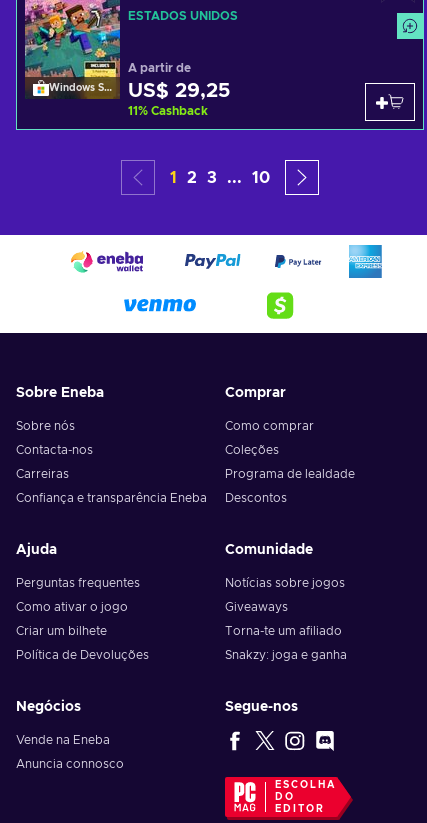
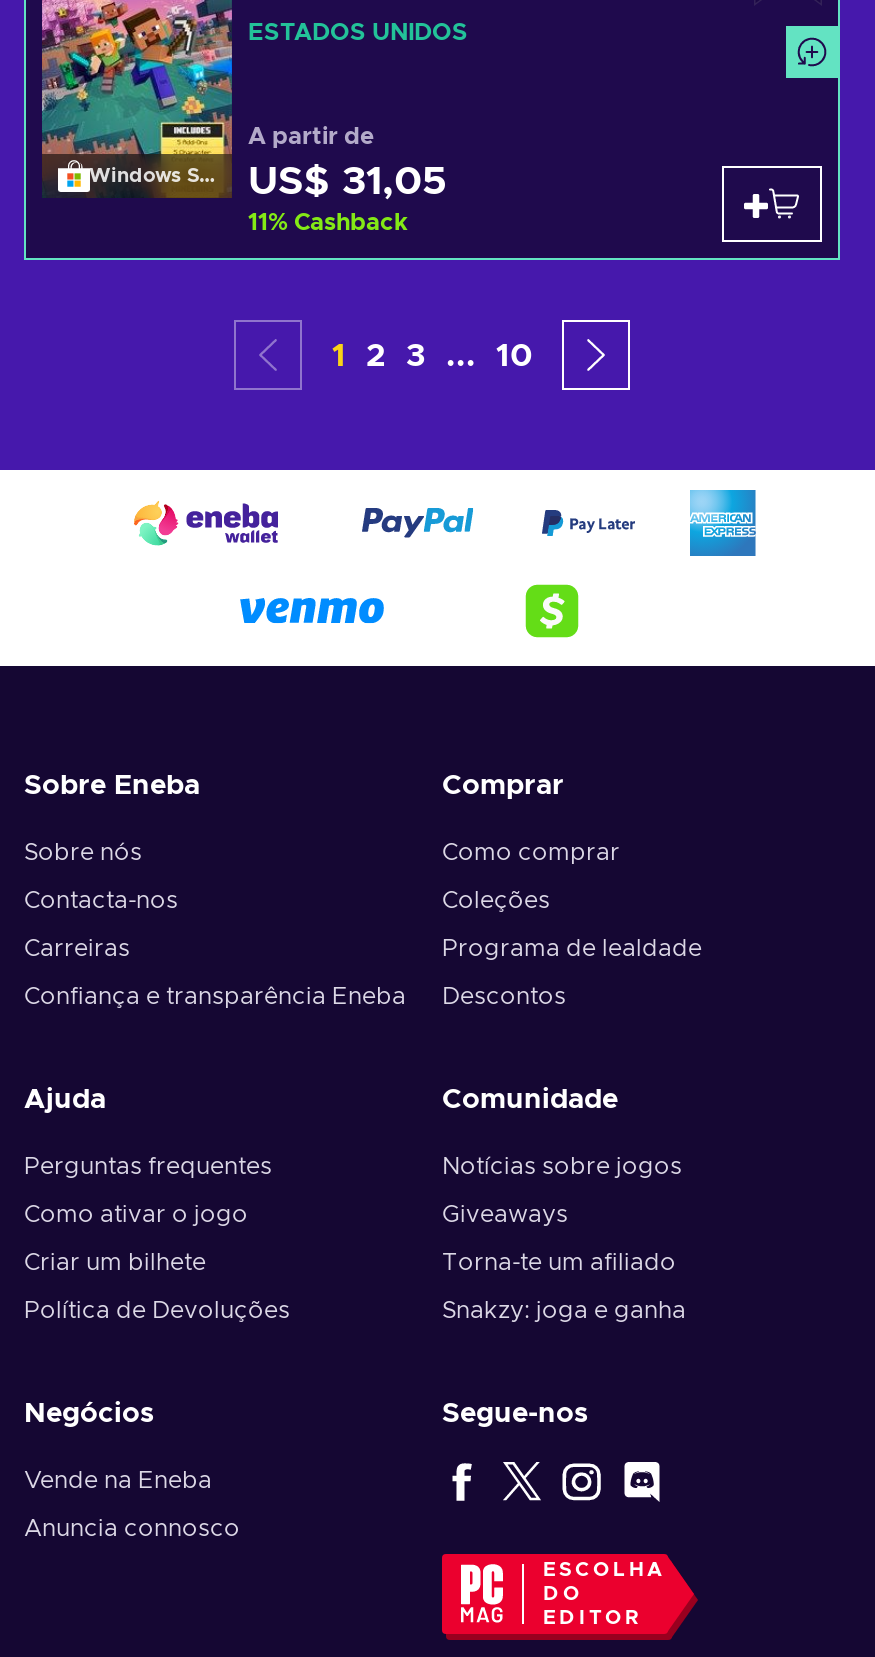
- US$ 29,25
+ US$ 31,05
